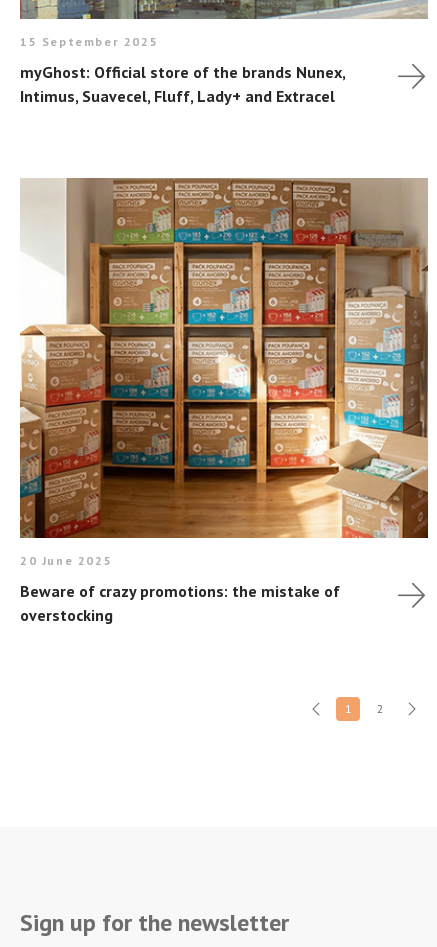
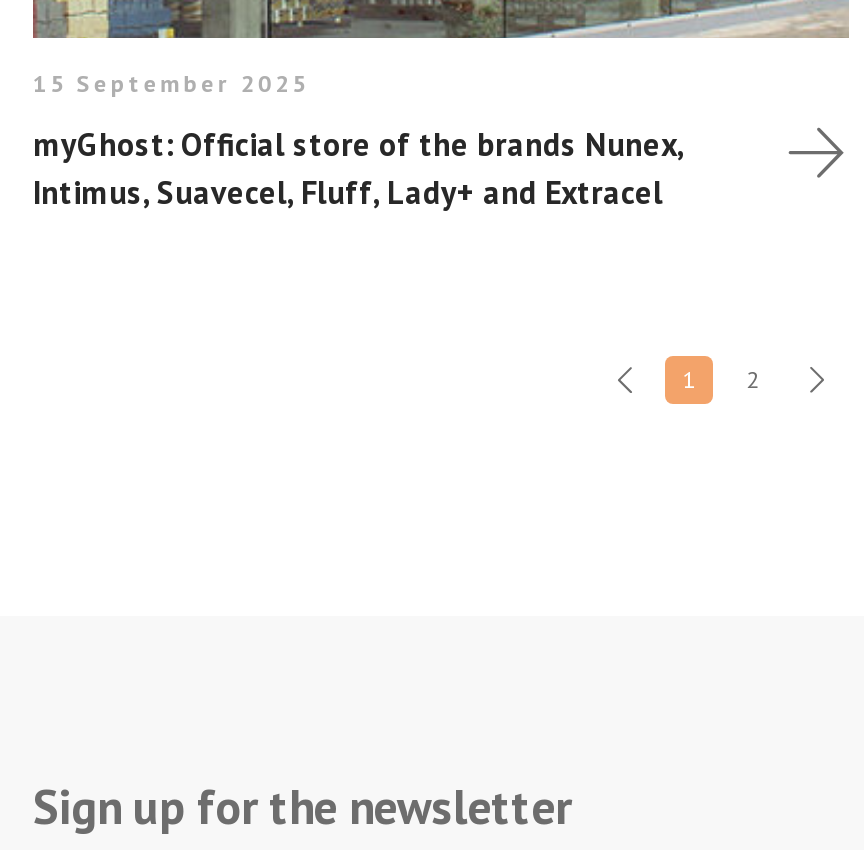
- [image]
- 20 June 2025
- Beware of crazy promotions: the mistake of
- overstocking
